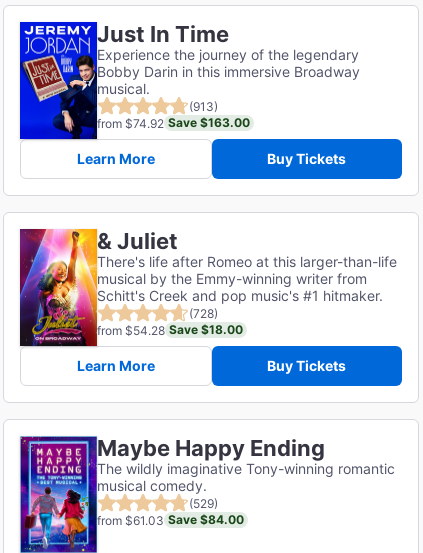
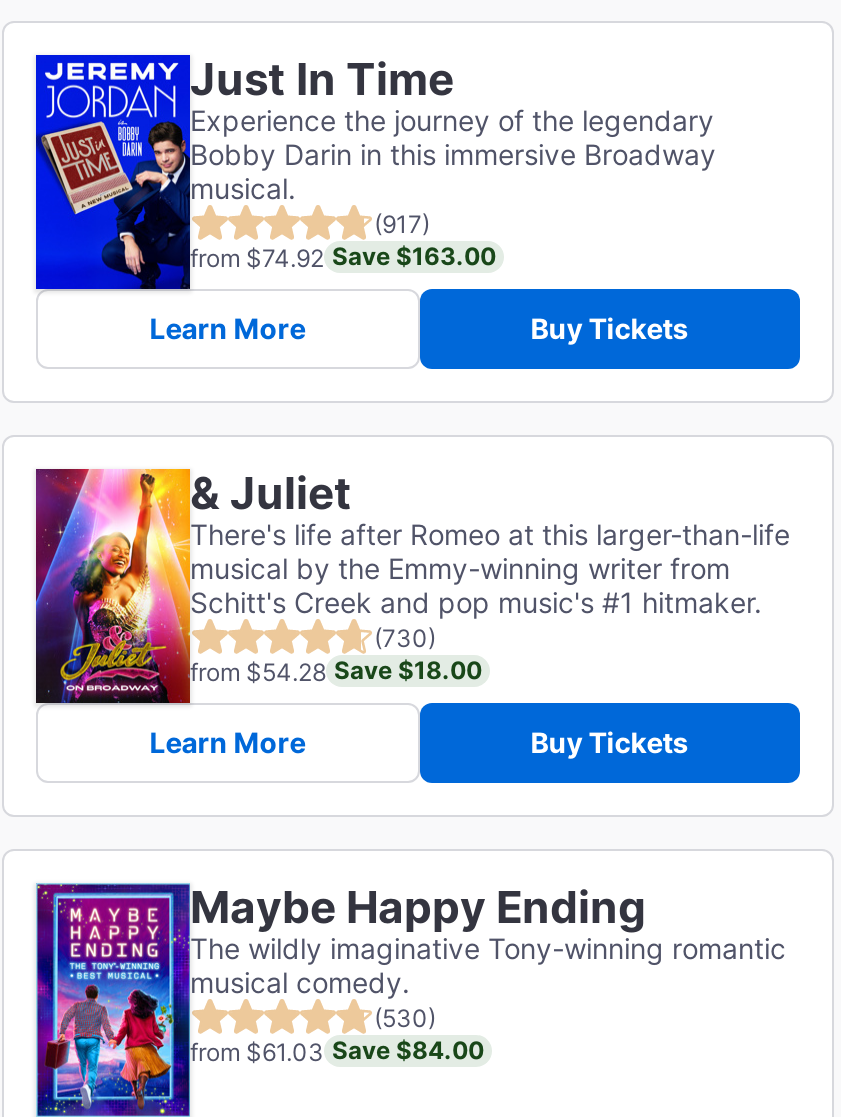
- (913)
+ (917)

- (728)
+ (730)

- (529)
+ (530)
